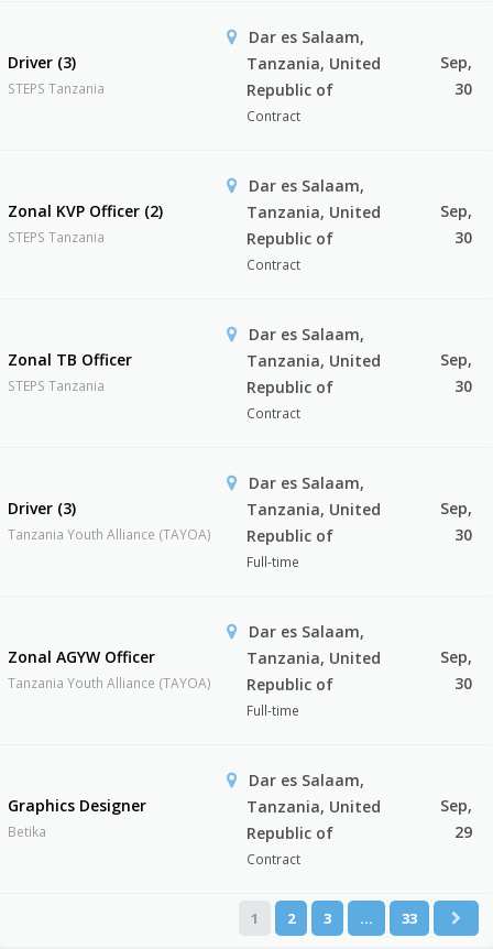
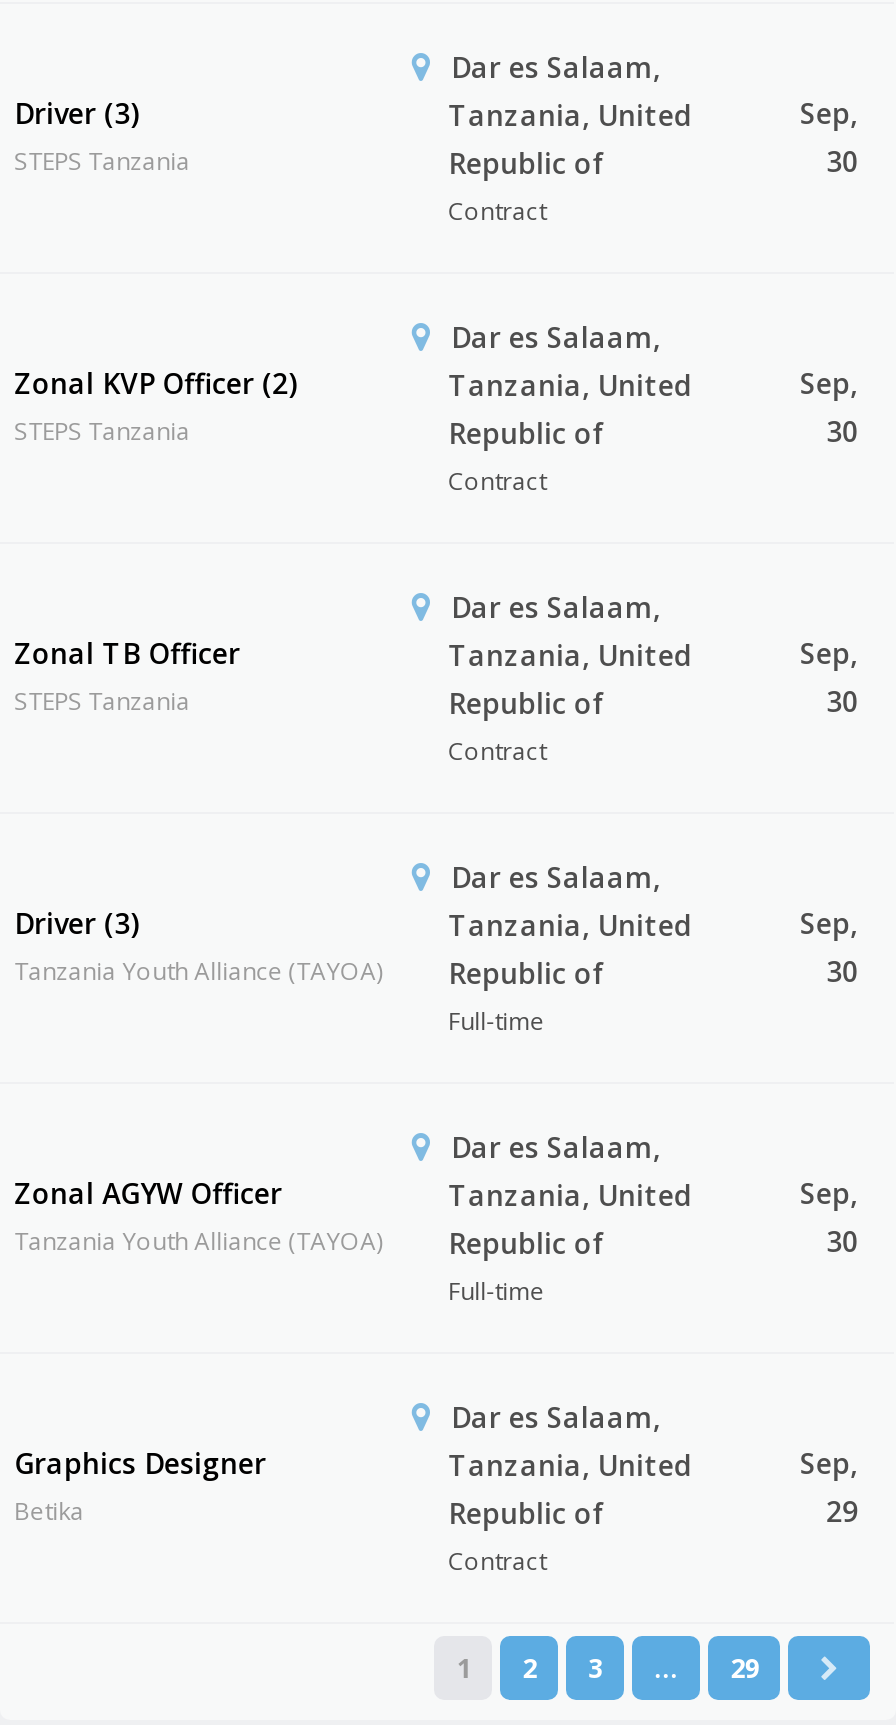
- 33
+ 29
